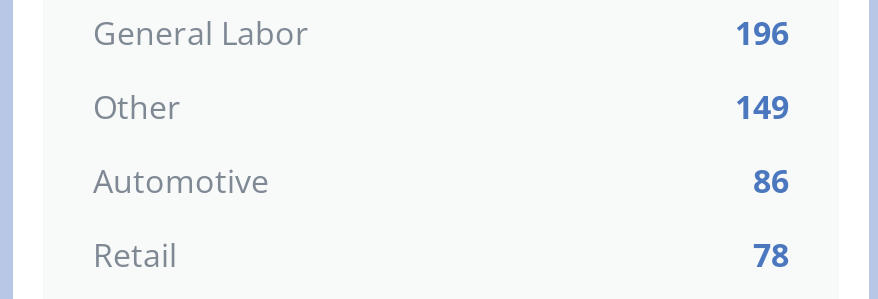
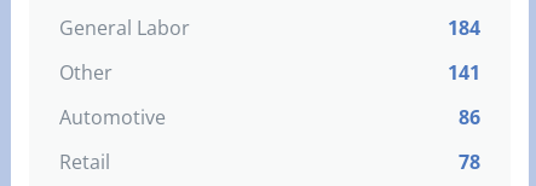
- 196
+ 184

- 149
+ 141
